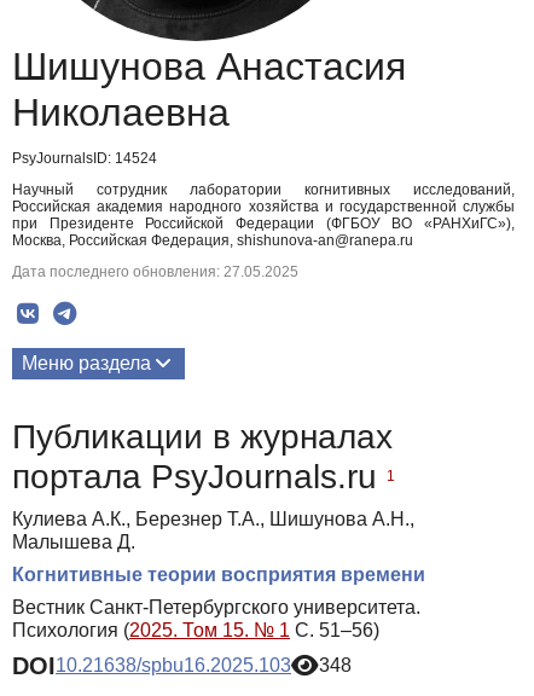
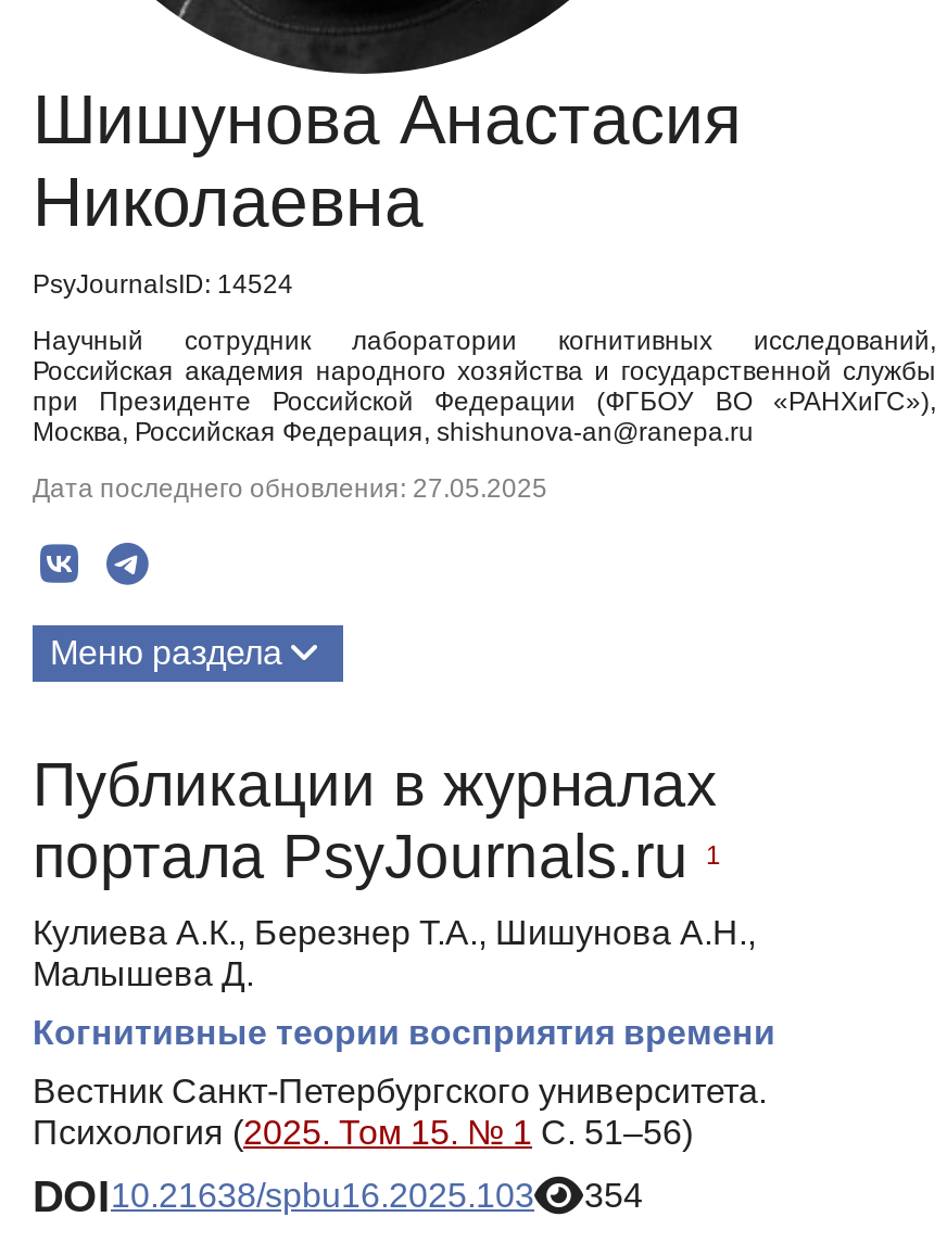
- 348
+ 354
